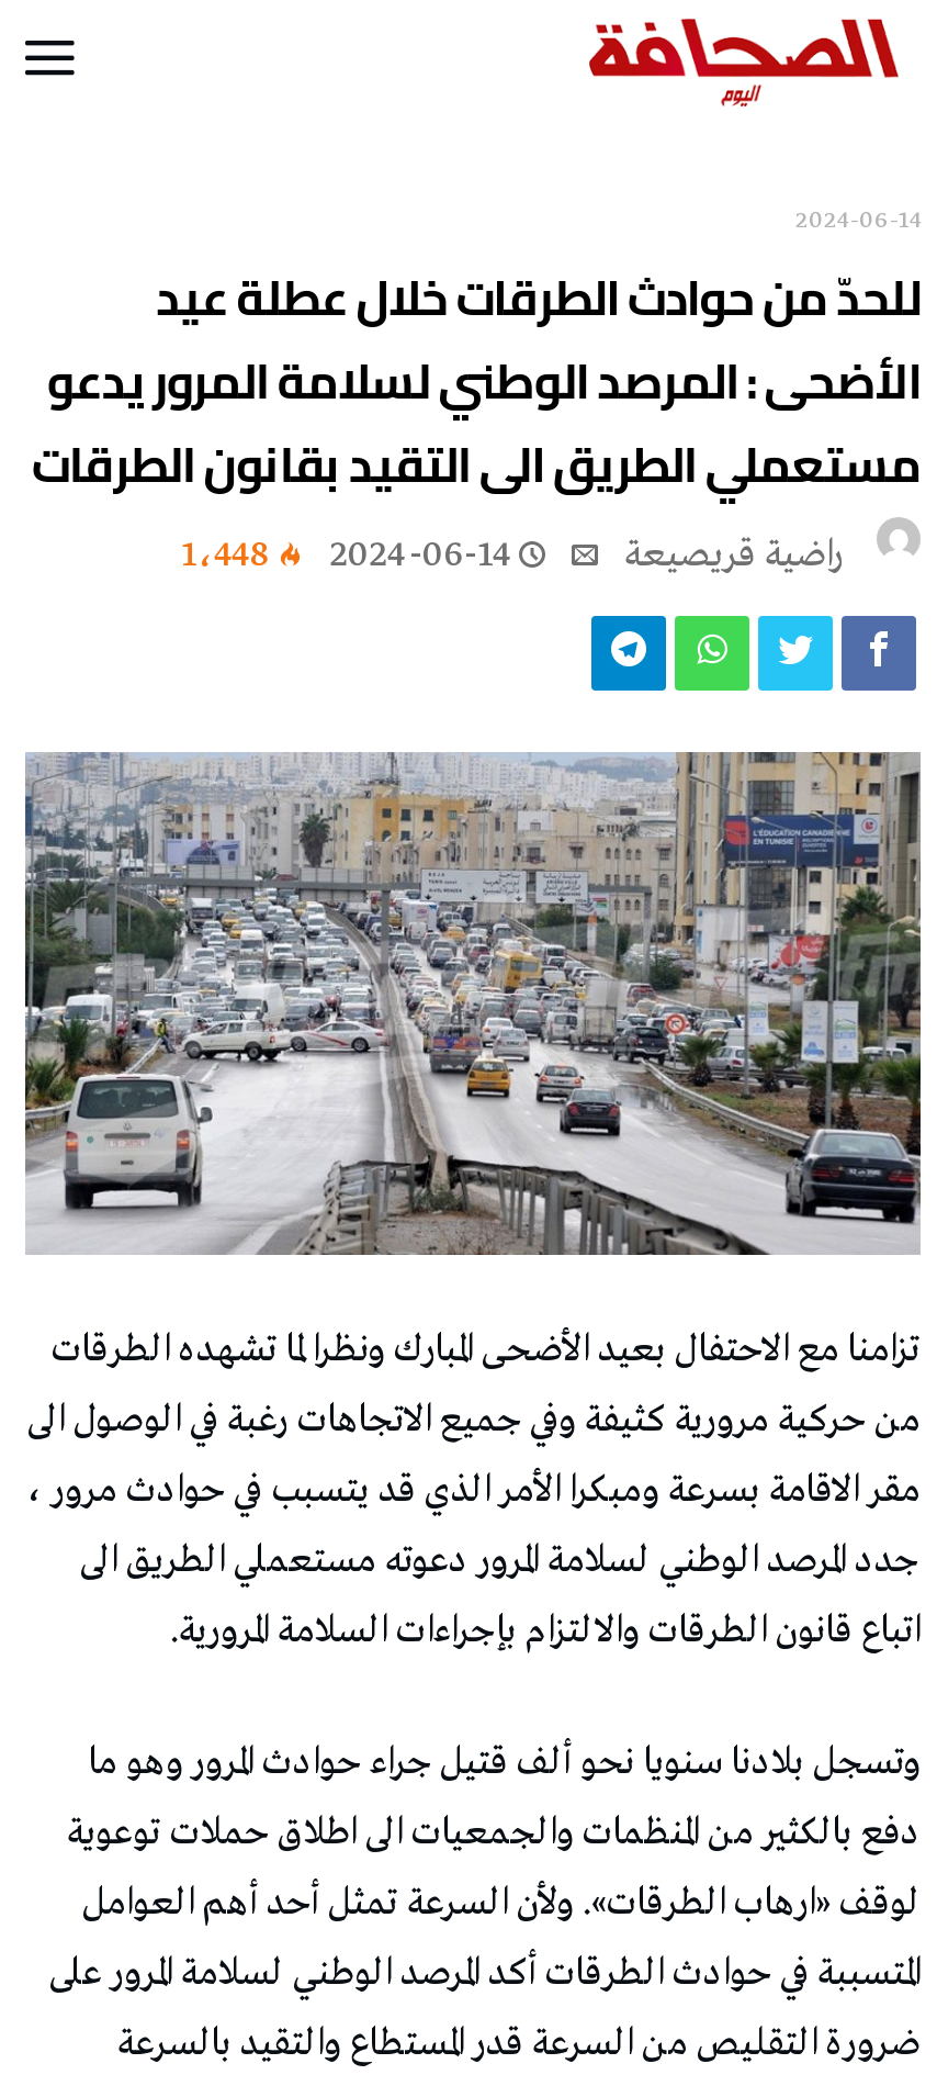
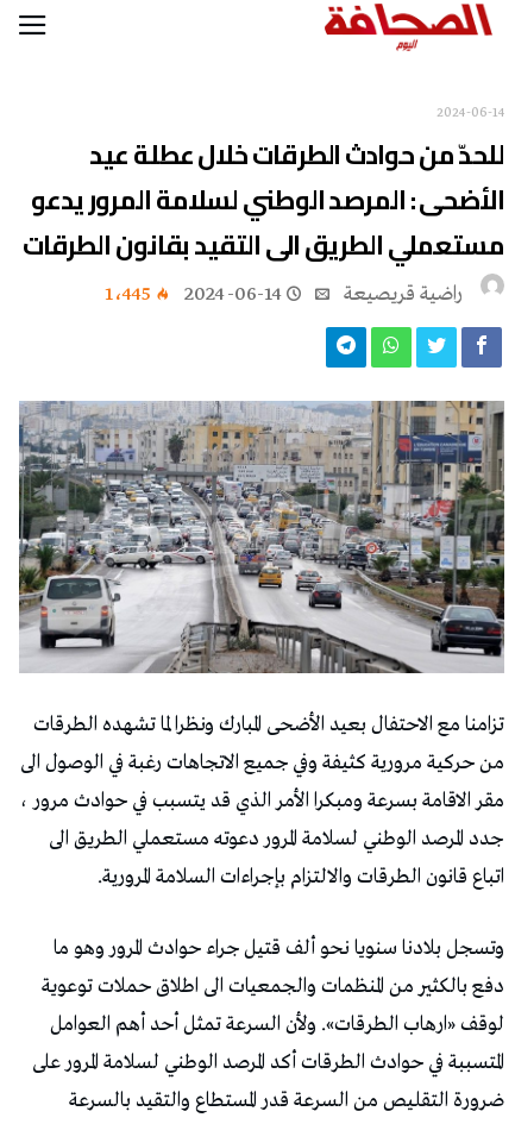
- 1٬448 2024-06-14
+ 1٬445 2024-06-14
